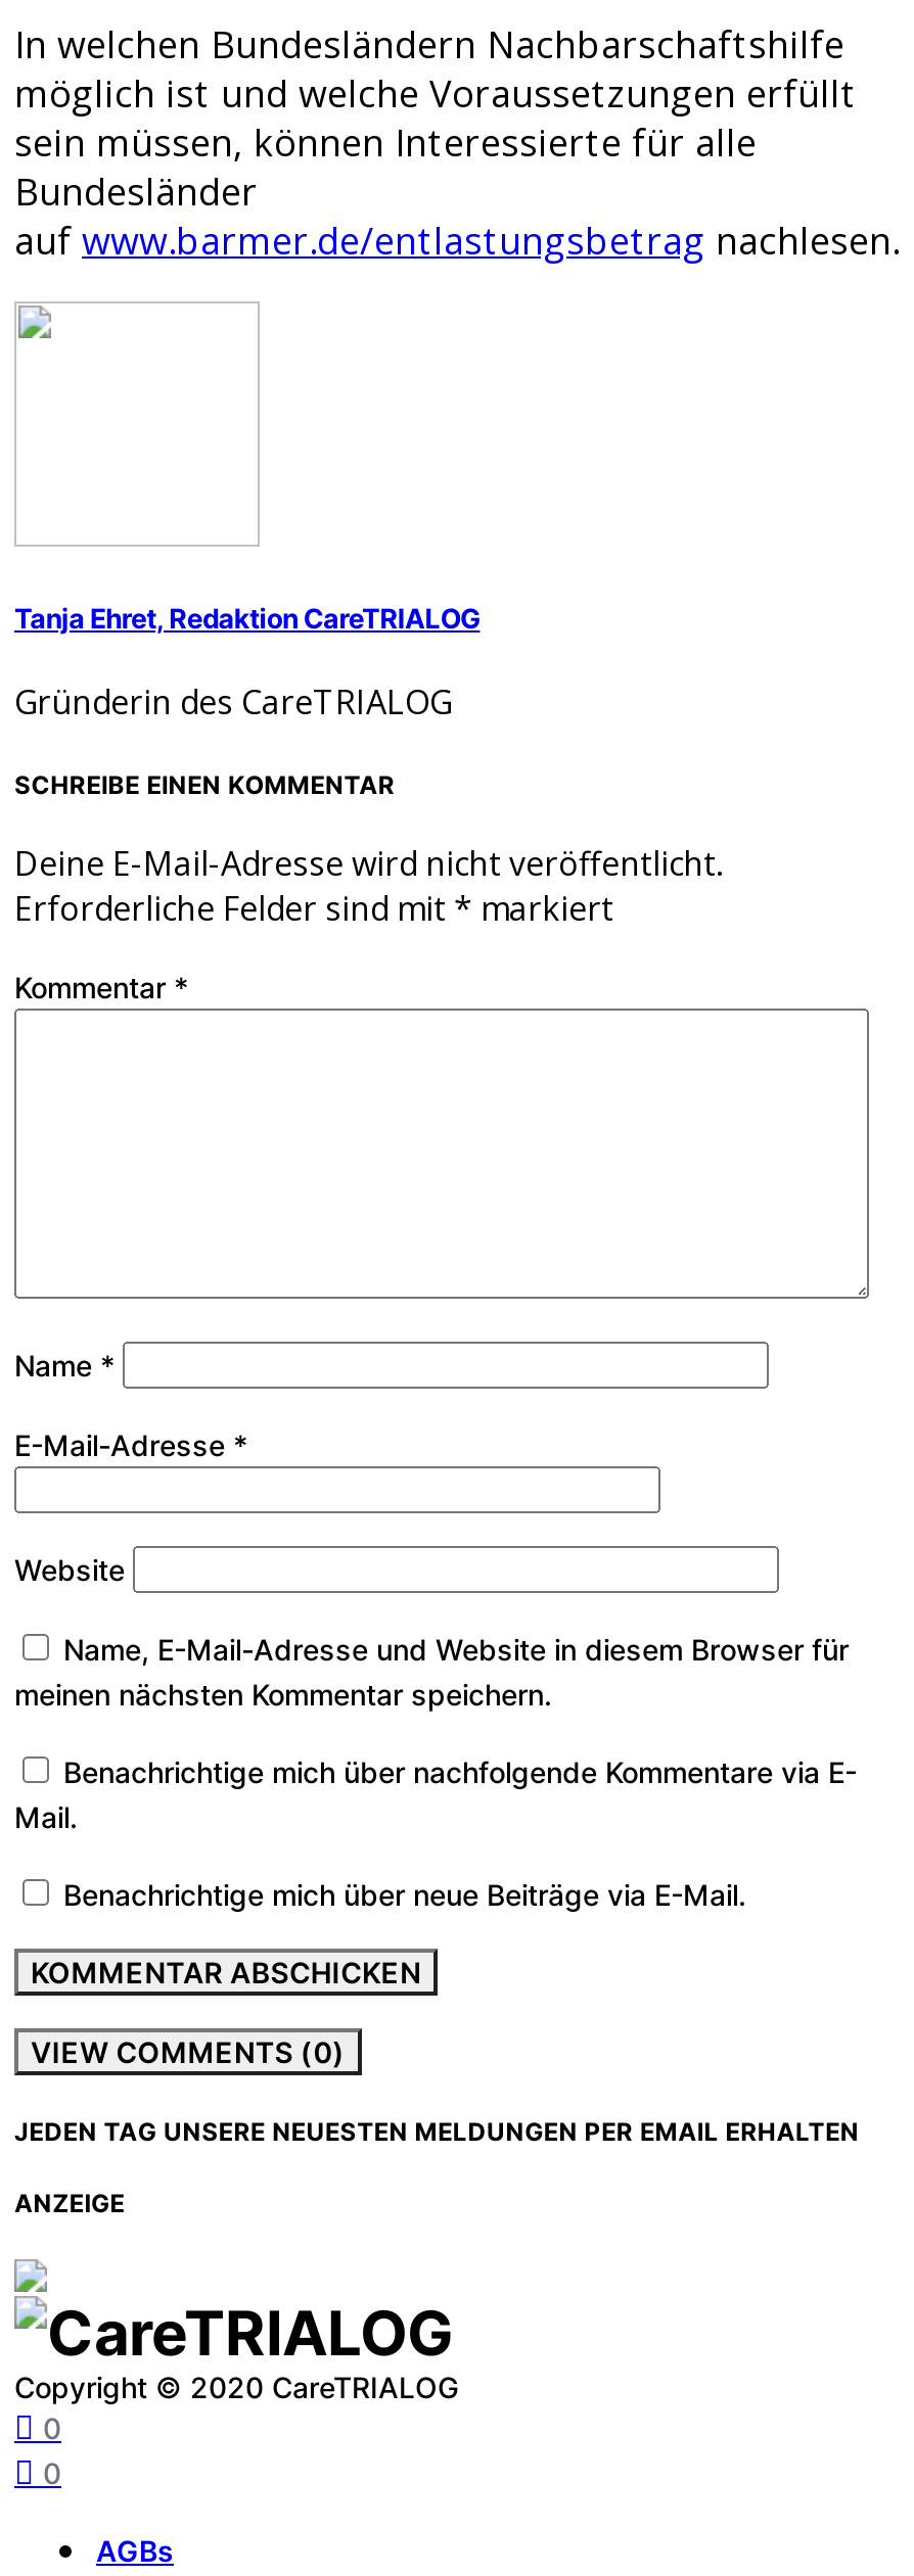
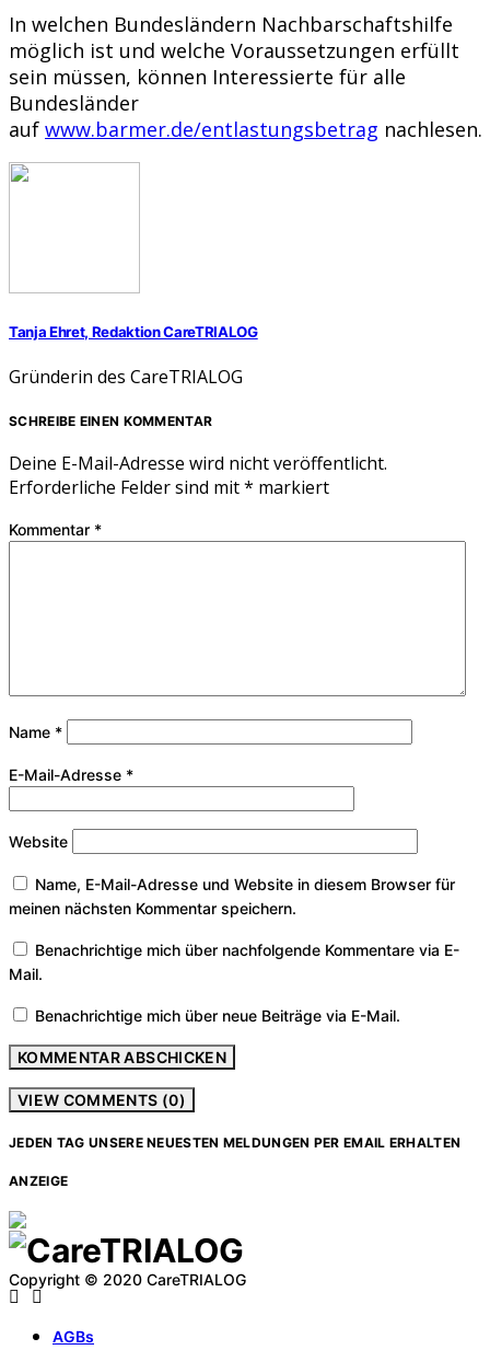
- 0
- 0
